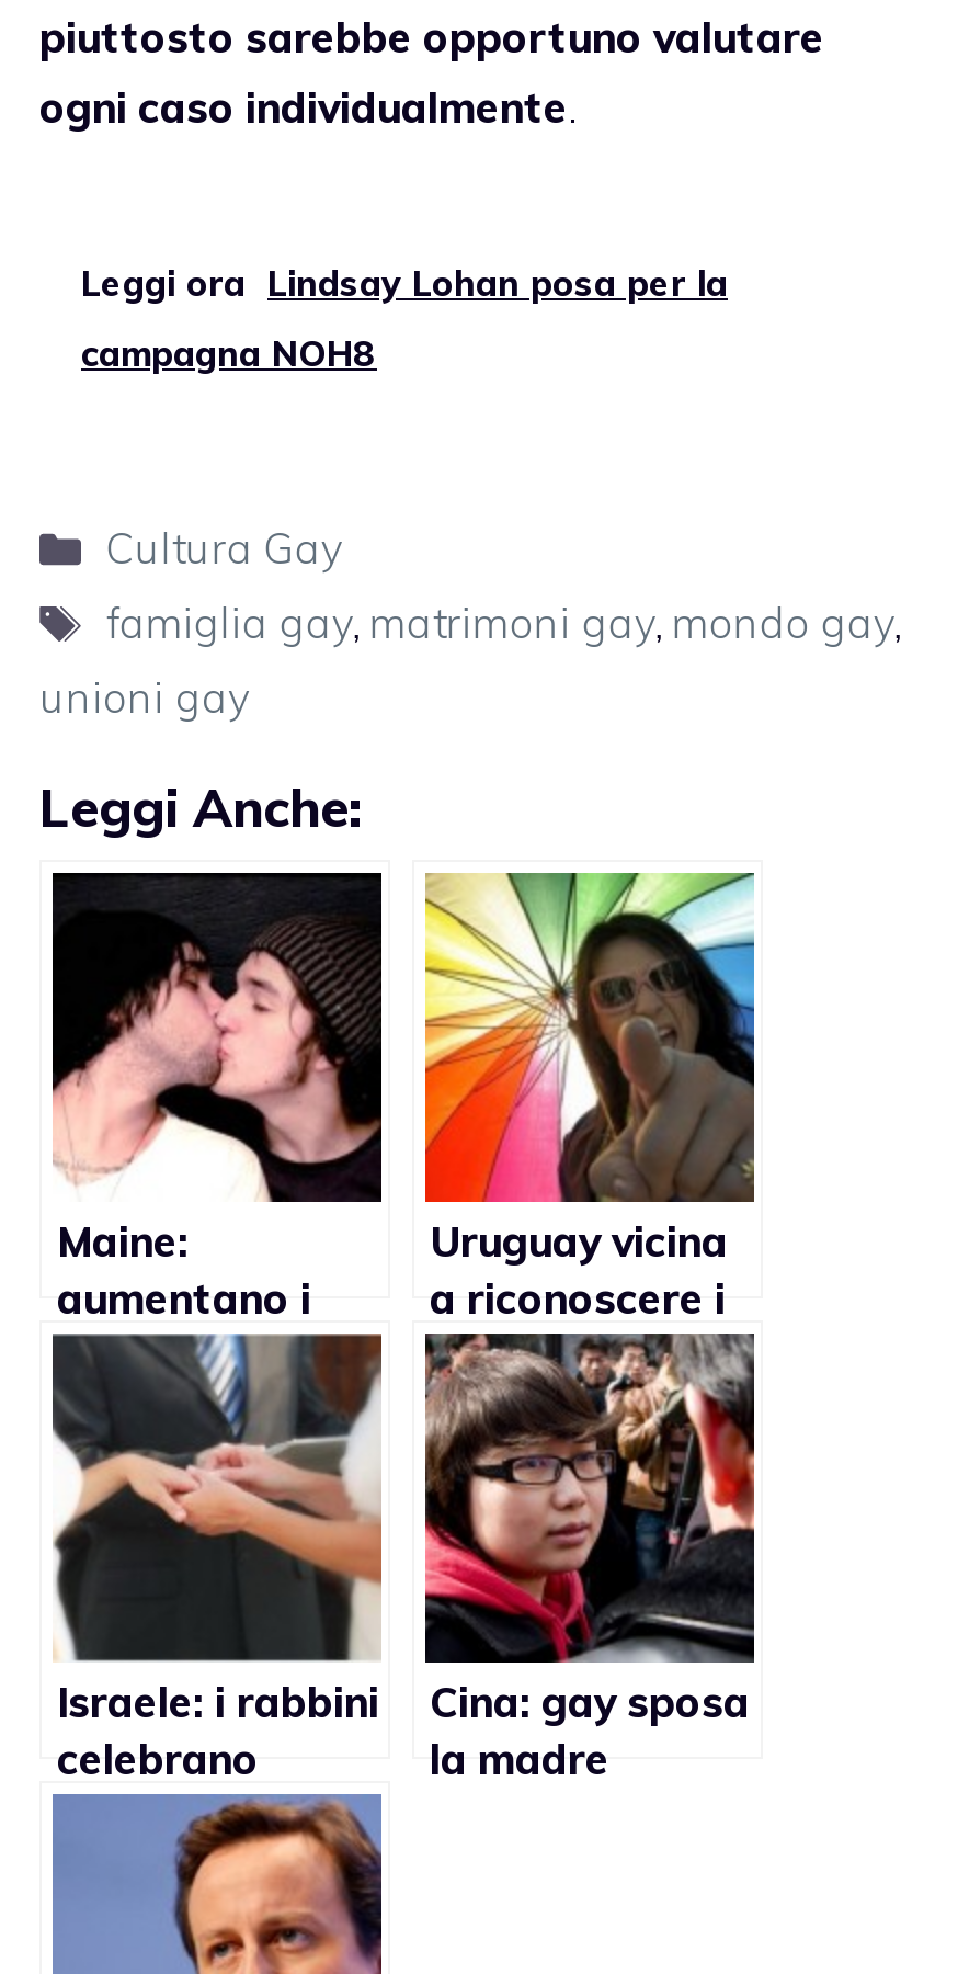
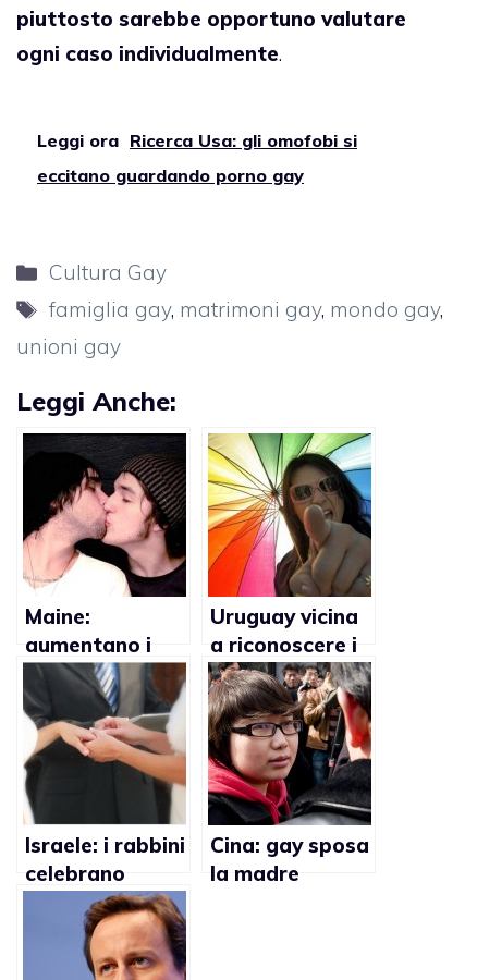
- Leggi ora Lindsay Lohan posa per la
+ Leggi ora Ricerca Usa: gli omofobi si

- campagna NOH8
+ eccitano guardando porno gay
